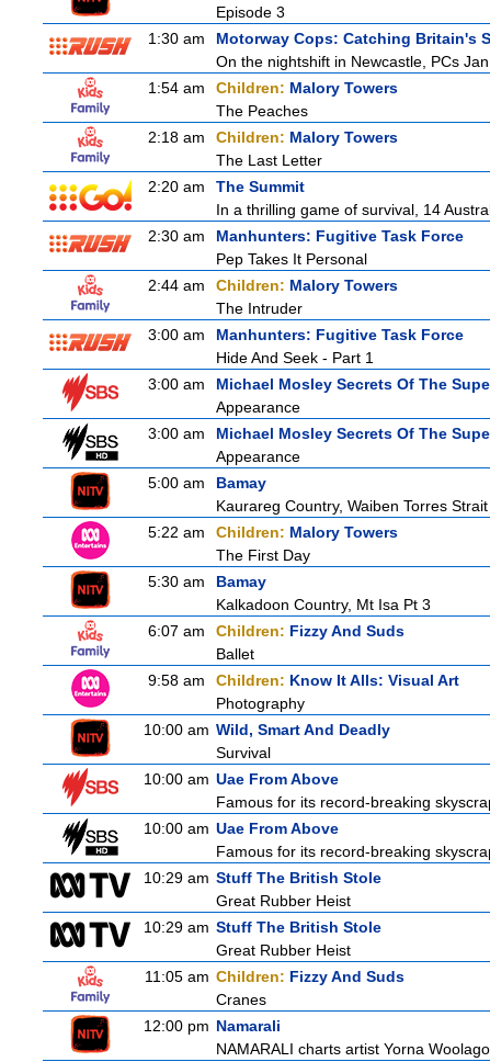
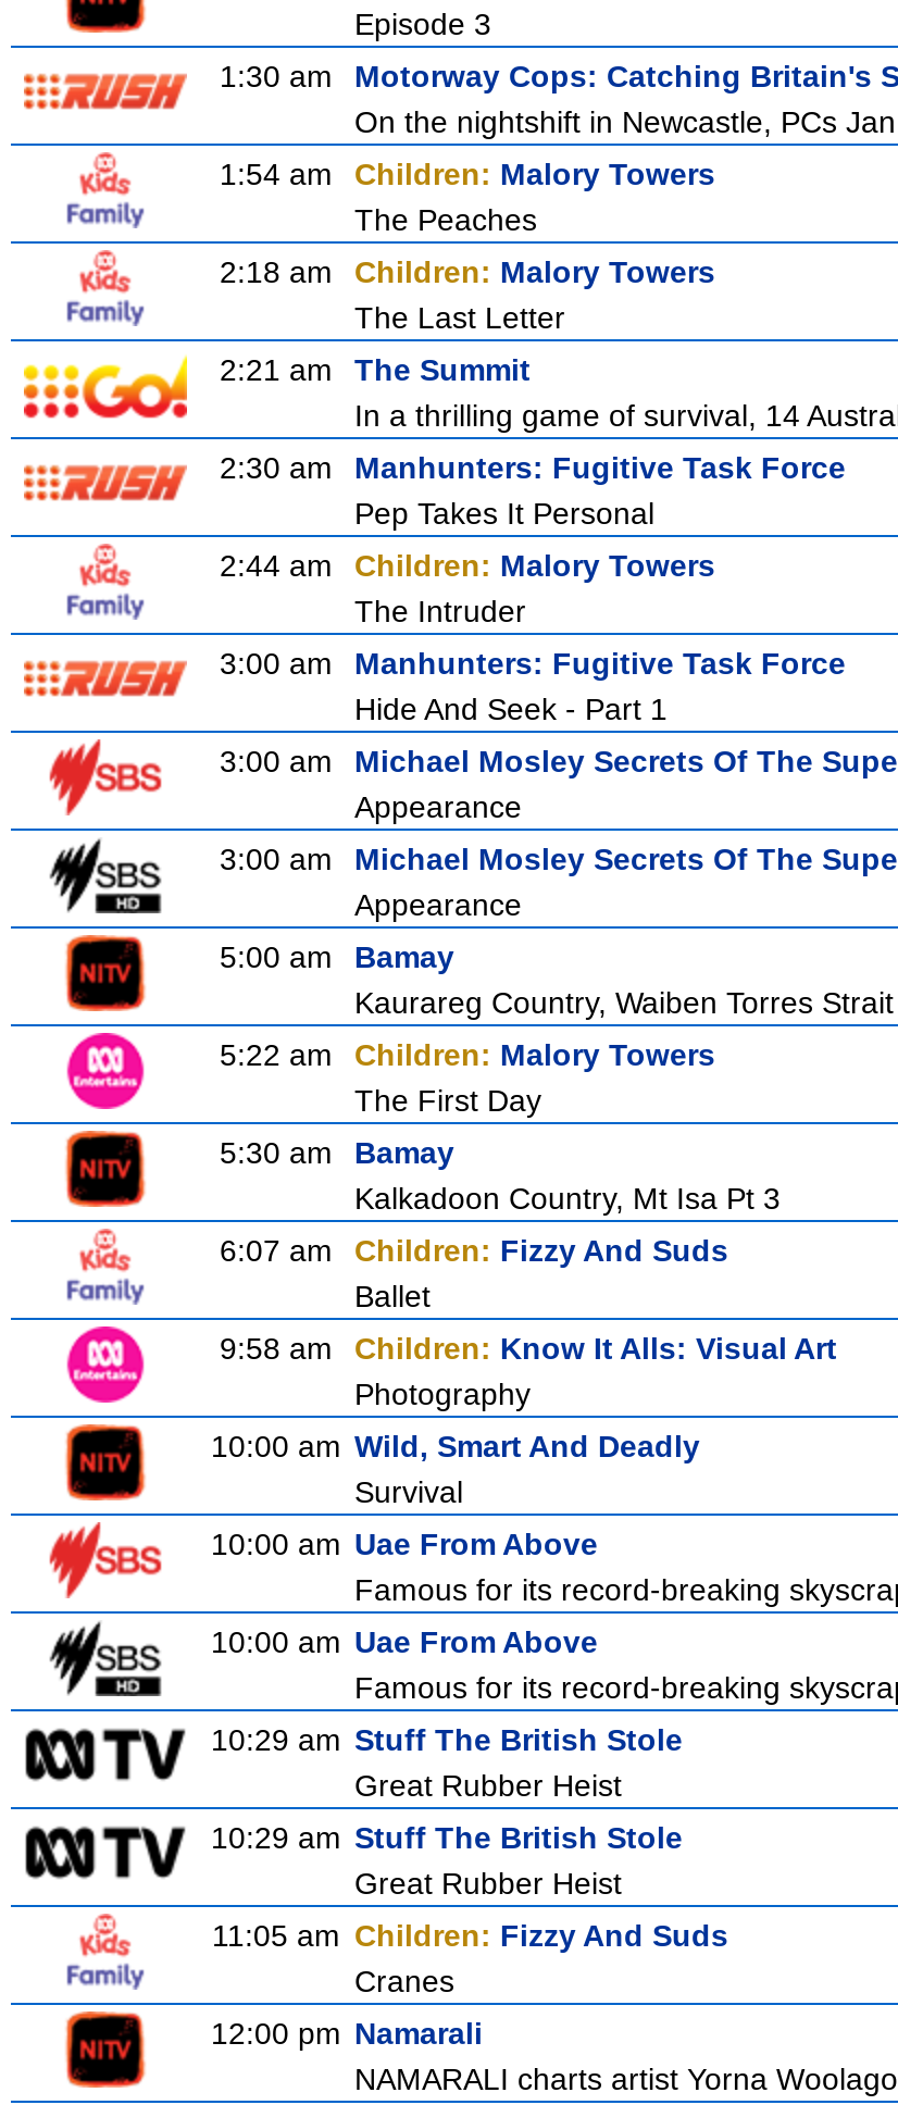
- 2:20 am The Summit
+ 2:21 am The Summit
